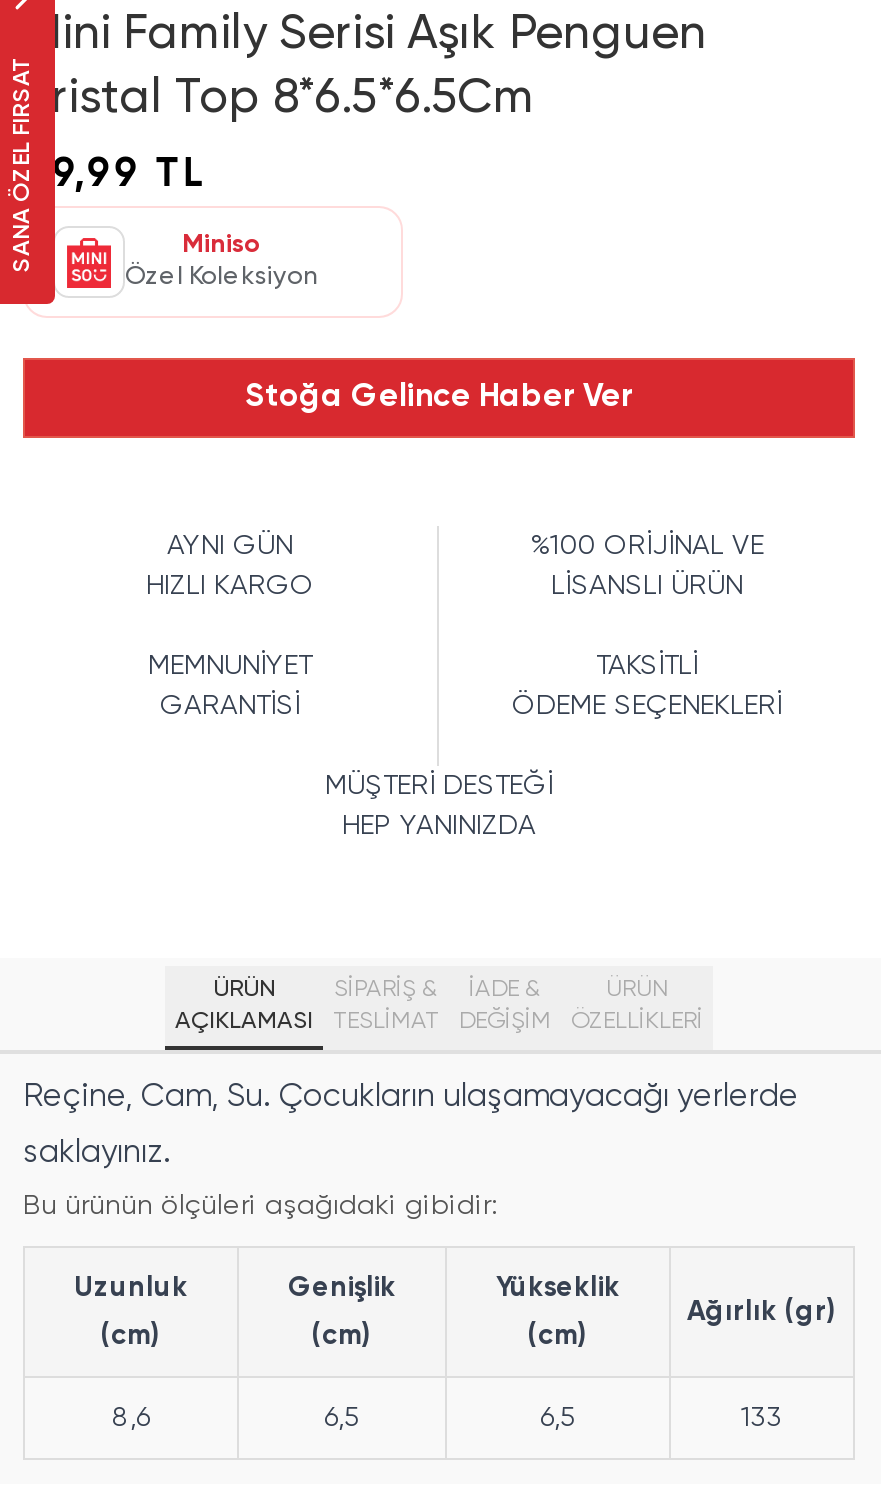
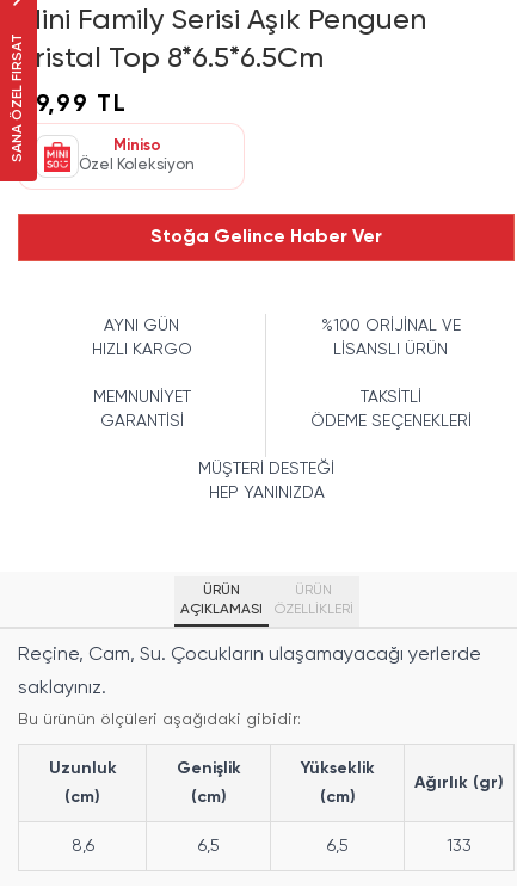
- SİPARİŞ &
- TESLİMAT

- İADE &
- DEĞİŞİM
